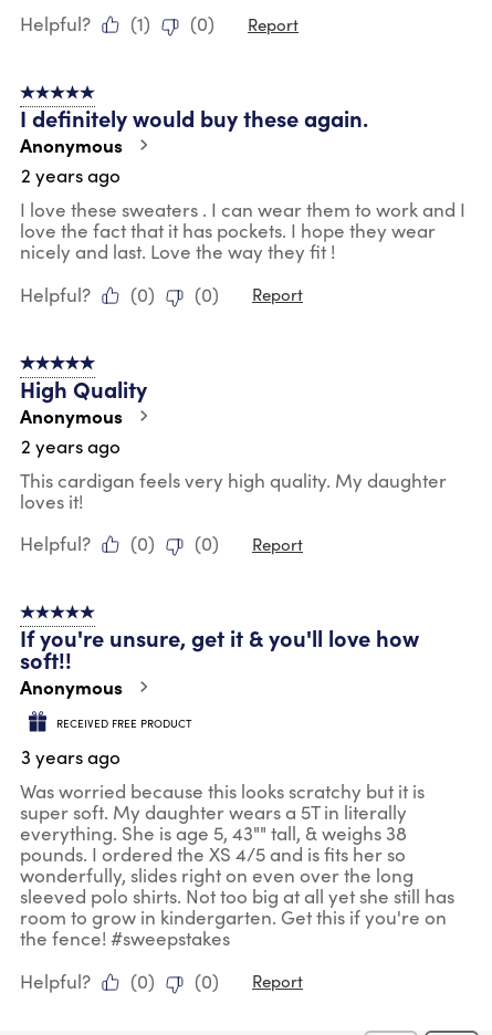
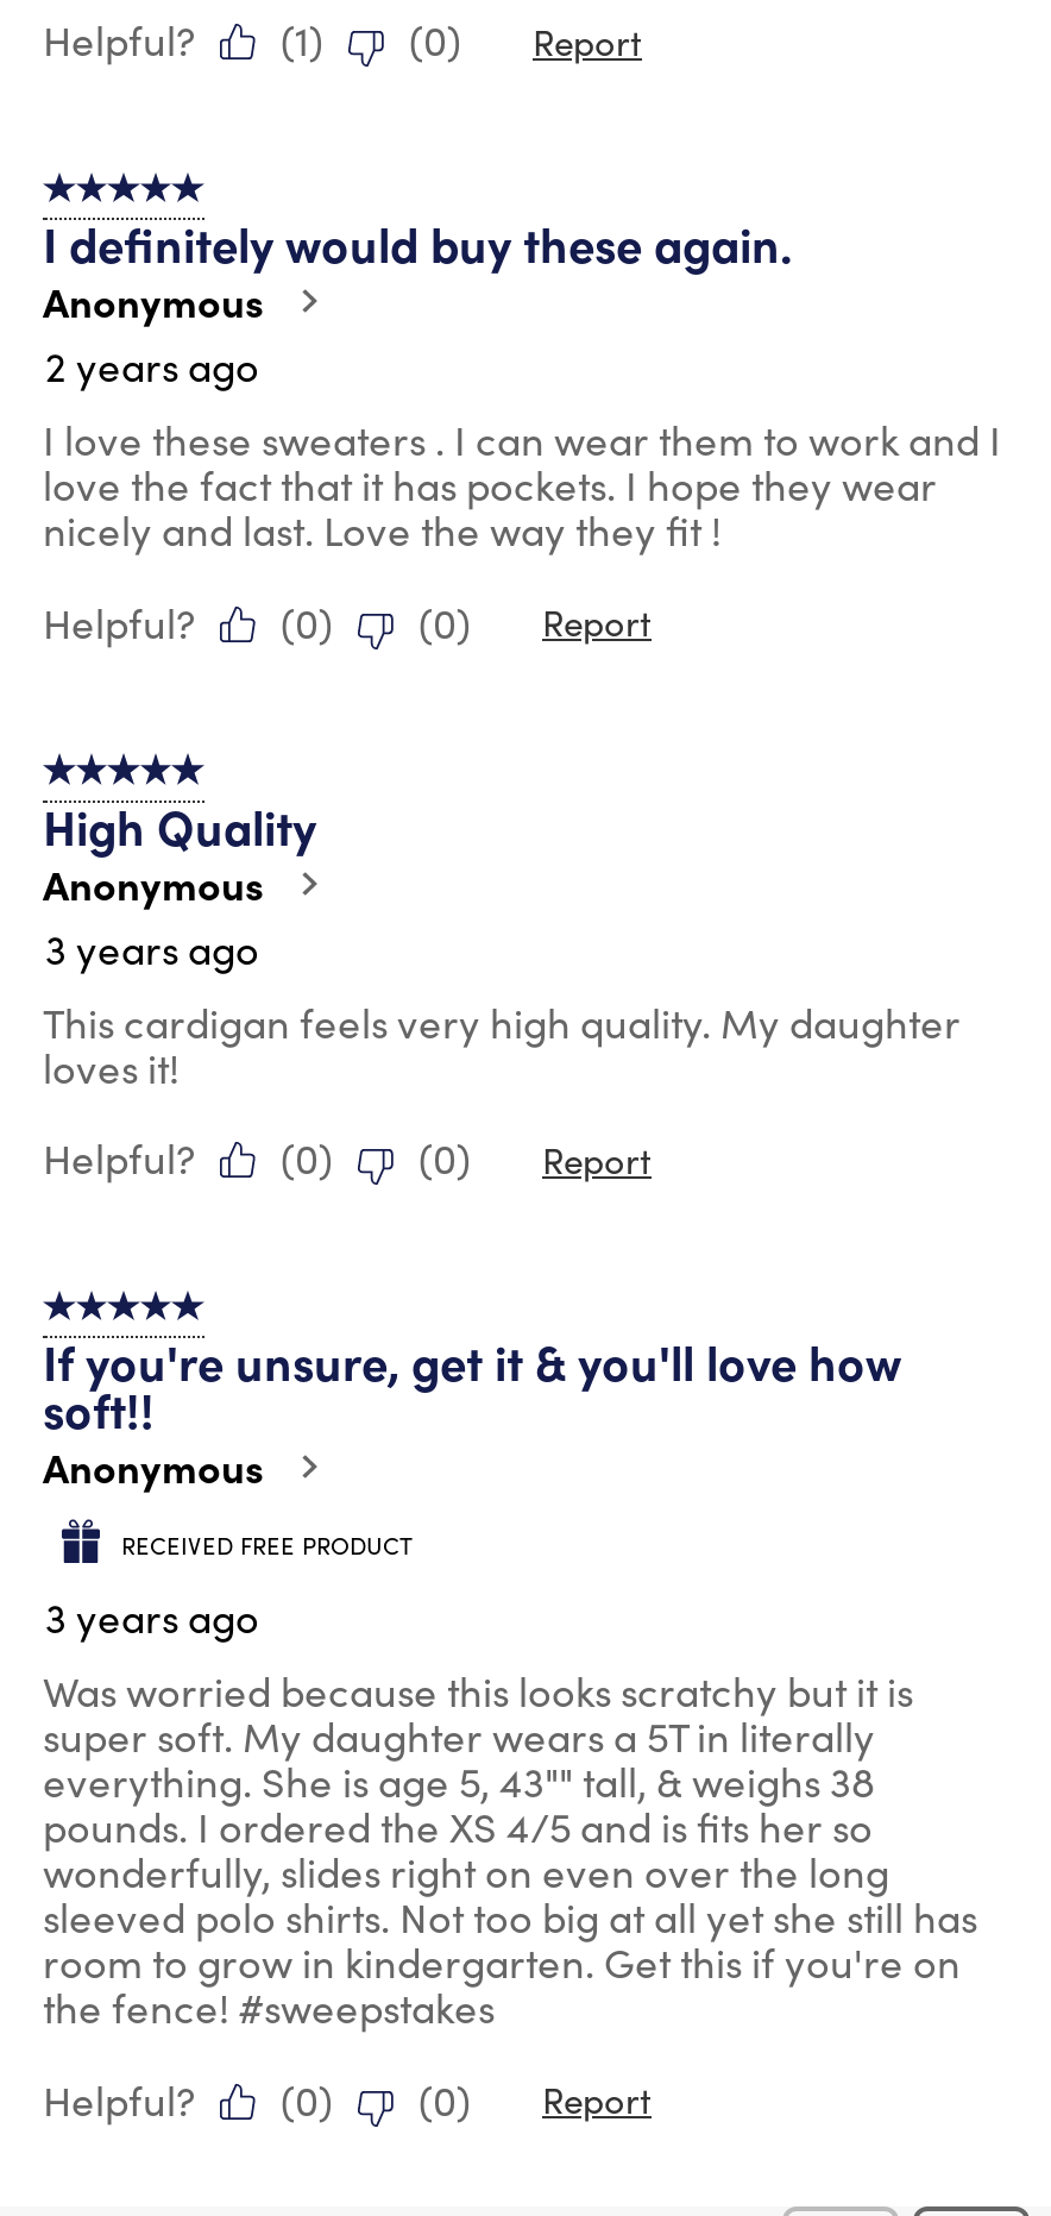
- 2 years ago
+ 3 years ago
